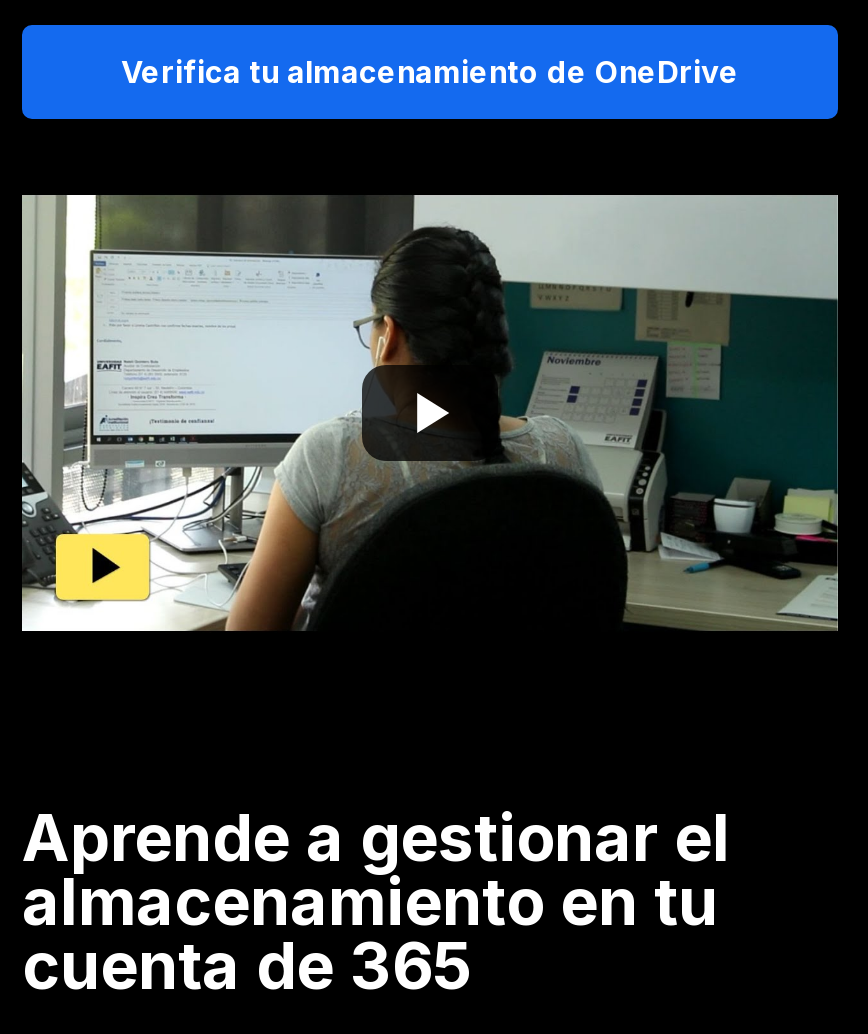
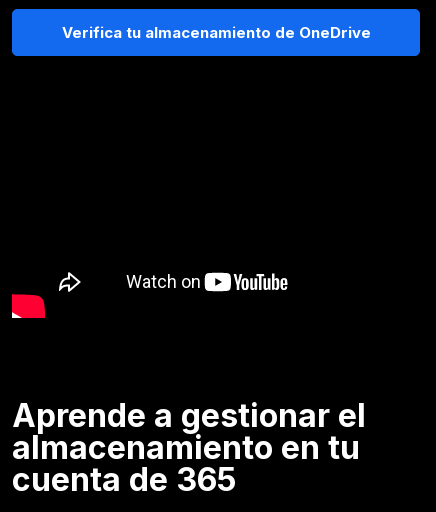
- [image]
